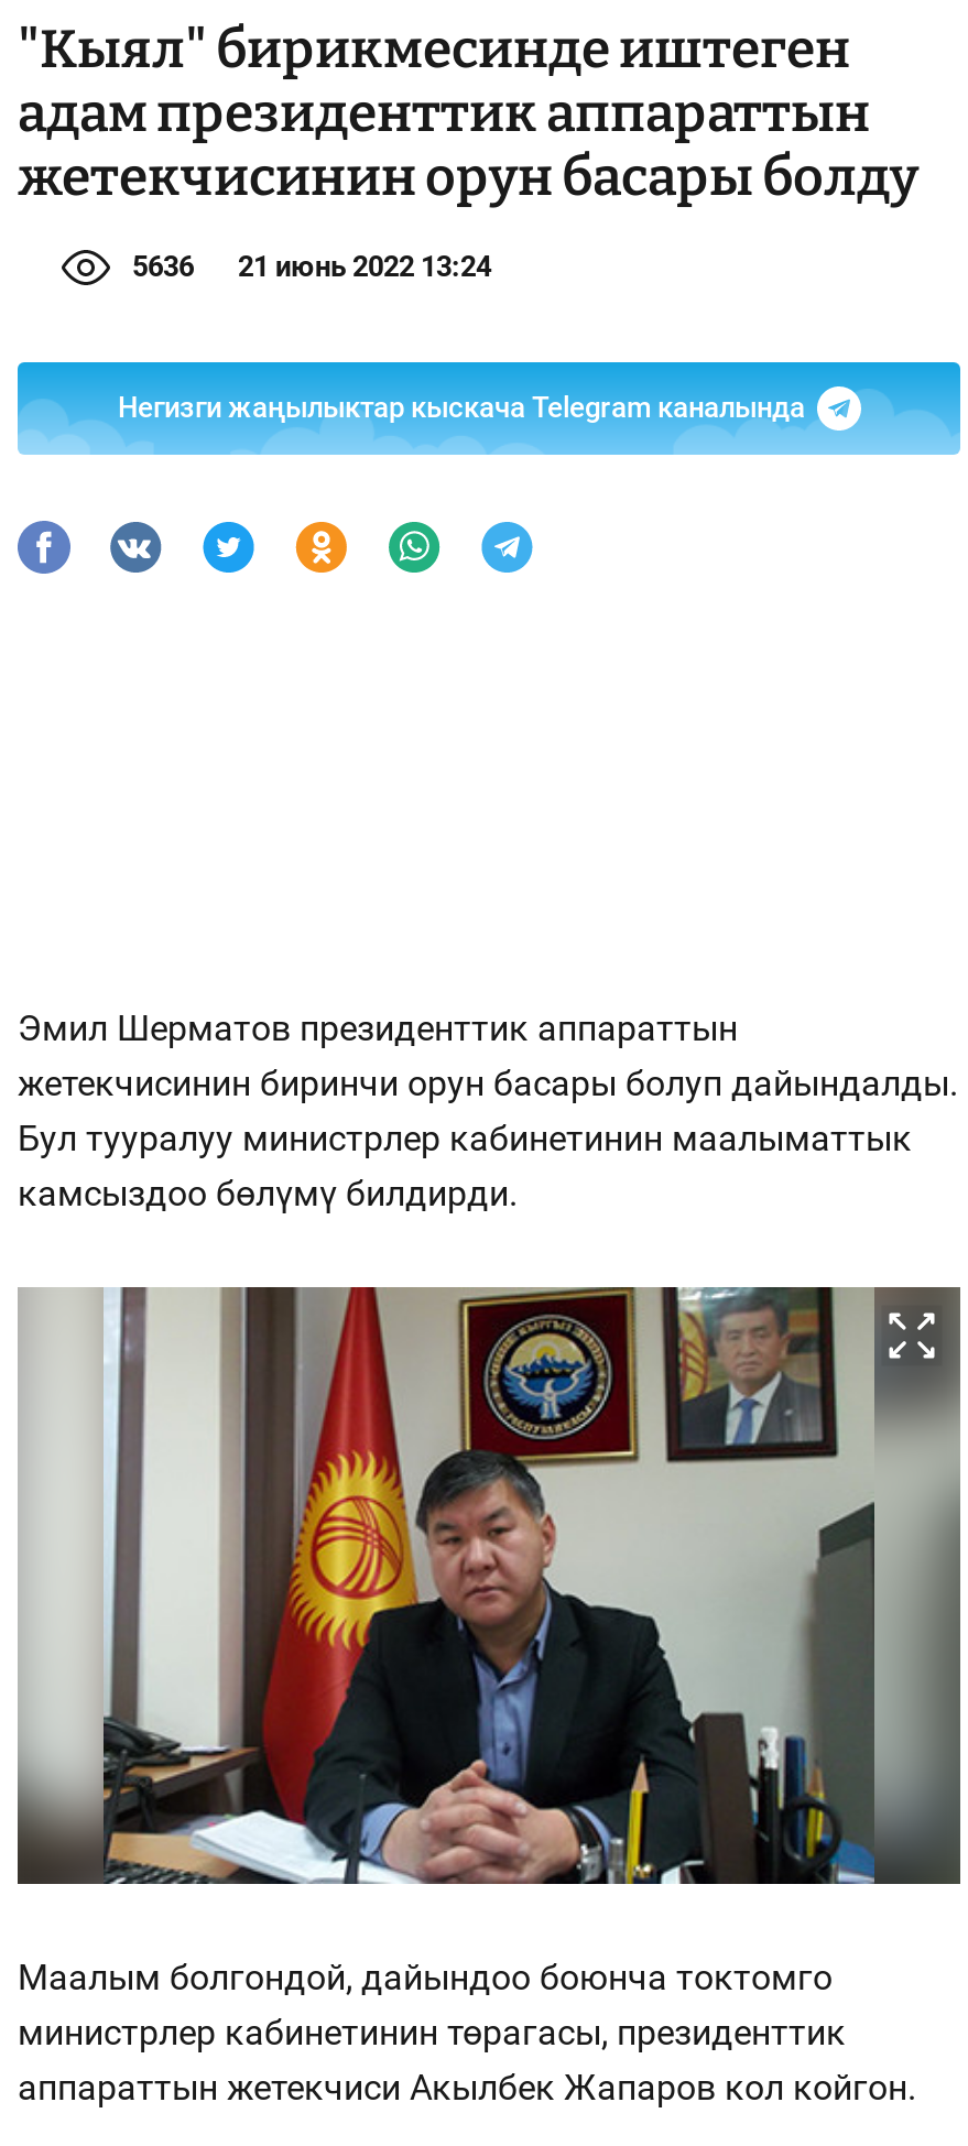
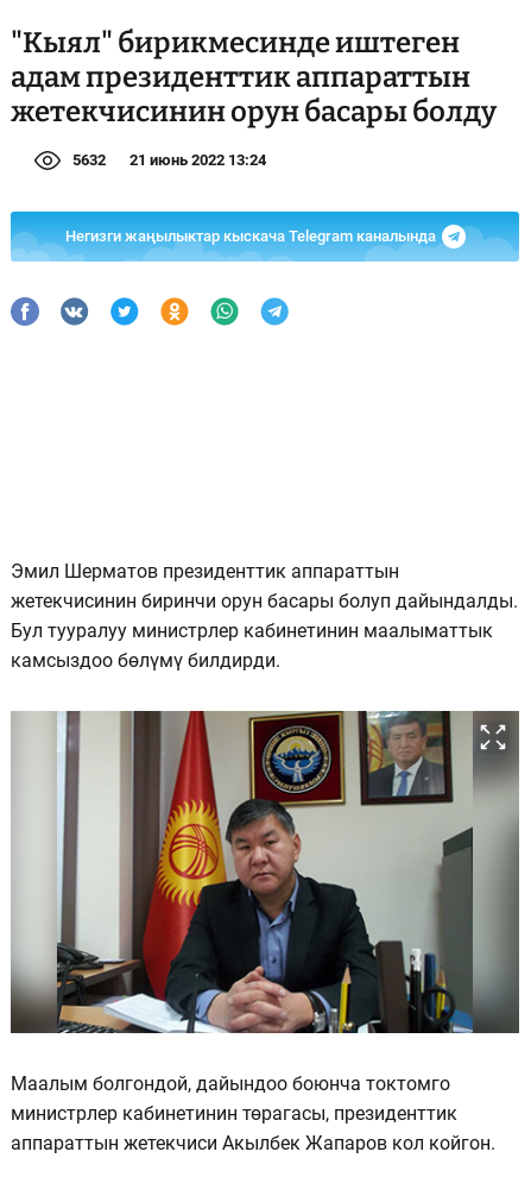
- 5636 21 июнь 2022 13:24
+ 5632 21 июнь 2022 13:24
